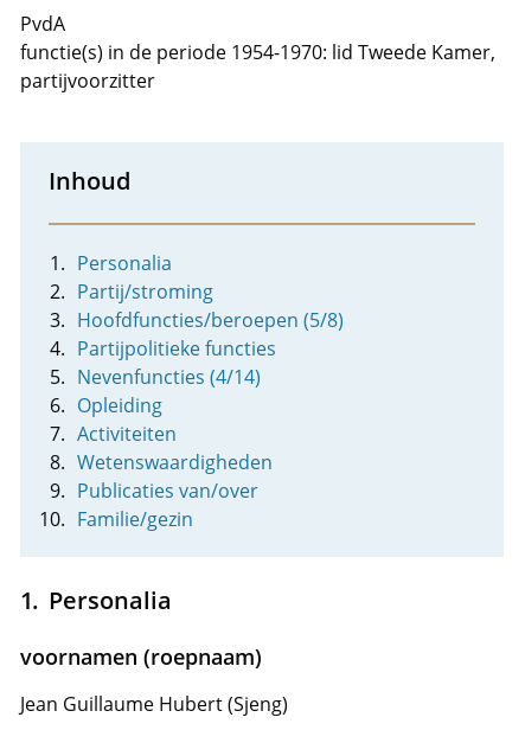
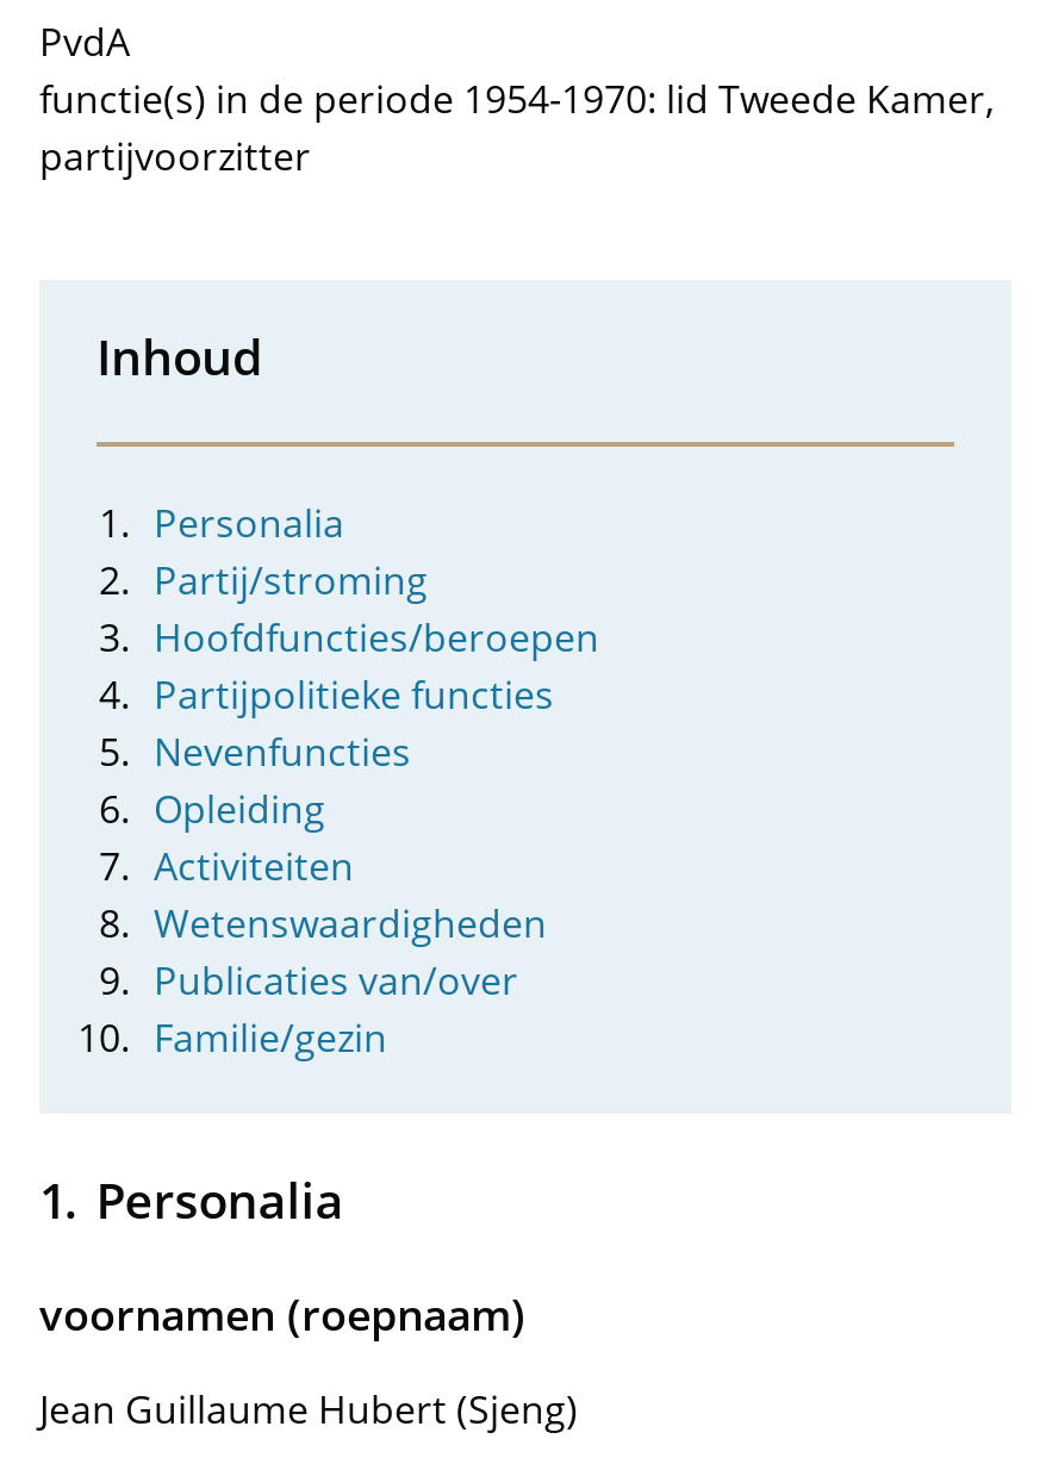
- Hoofdfuncties/beroepen (5/8)
+ Hoofdfuncties/beroepen

- Nevenfuncties (4/14)
+ Nevenfuncties
